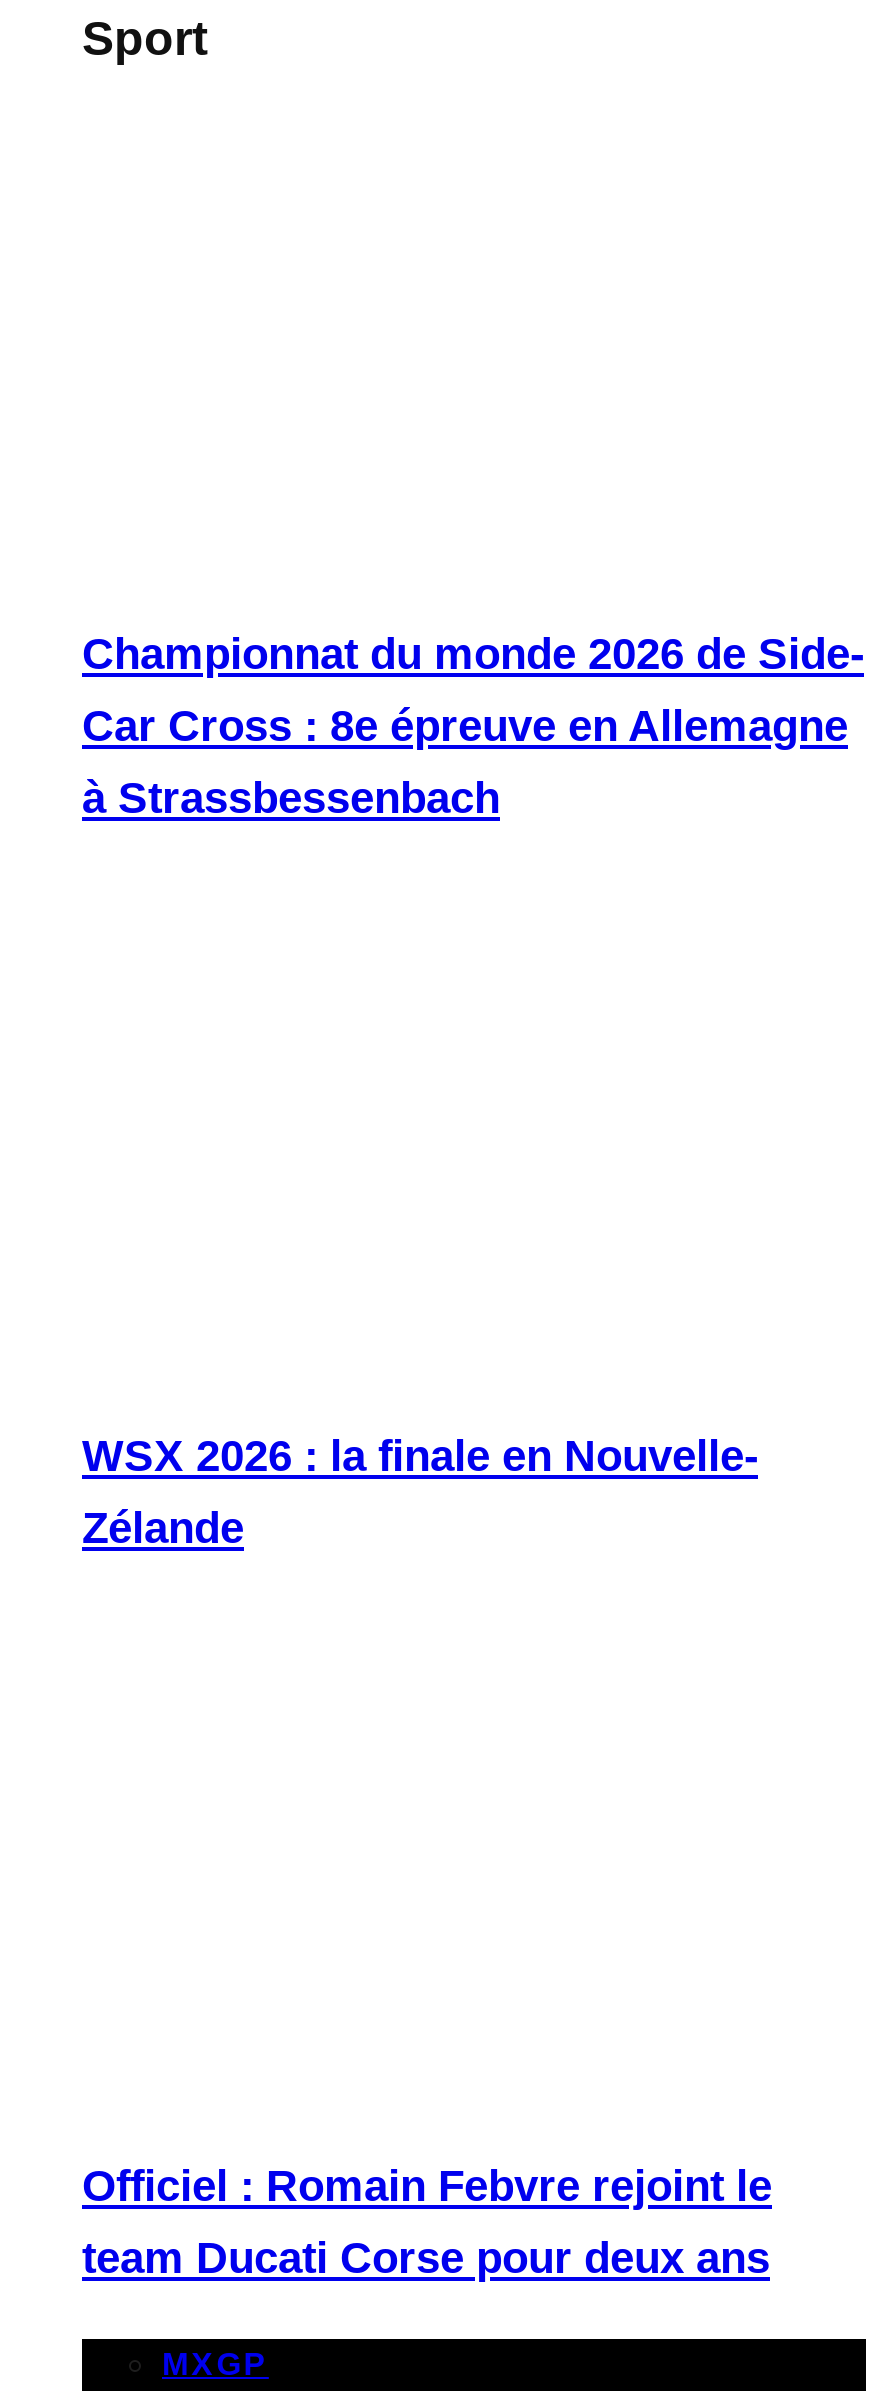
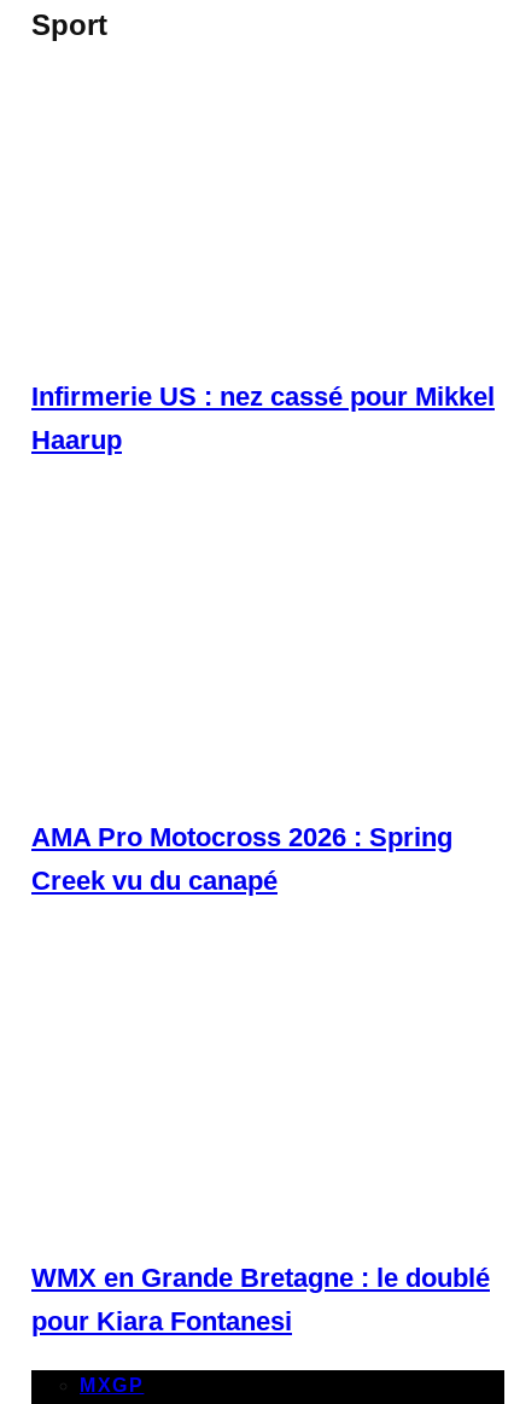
- Championnat du monde 2026 de Side-
- Car Cross : 8e épreuve en Allemagne
- à Strassbessenbach
+ Infirmerie US : nez cassé pour Mikkel
+ Haarup

- WSX 2026 : la finale en Nouvelle-
- Zélande
+ AMA Pro Motocross 2026 : Spring
+ Creek vu du canapé

- Officiel : Romain Febvre rejoint le
- team Ducati Corse pour deux ans
+ WMX en Grande Bretagne : le doublé
+ pour Kiara Fontanesi
